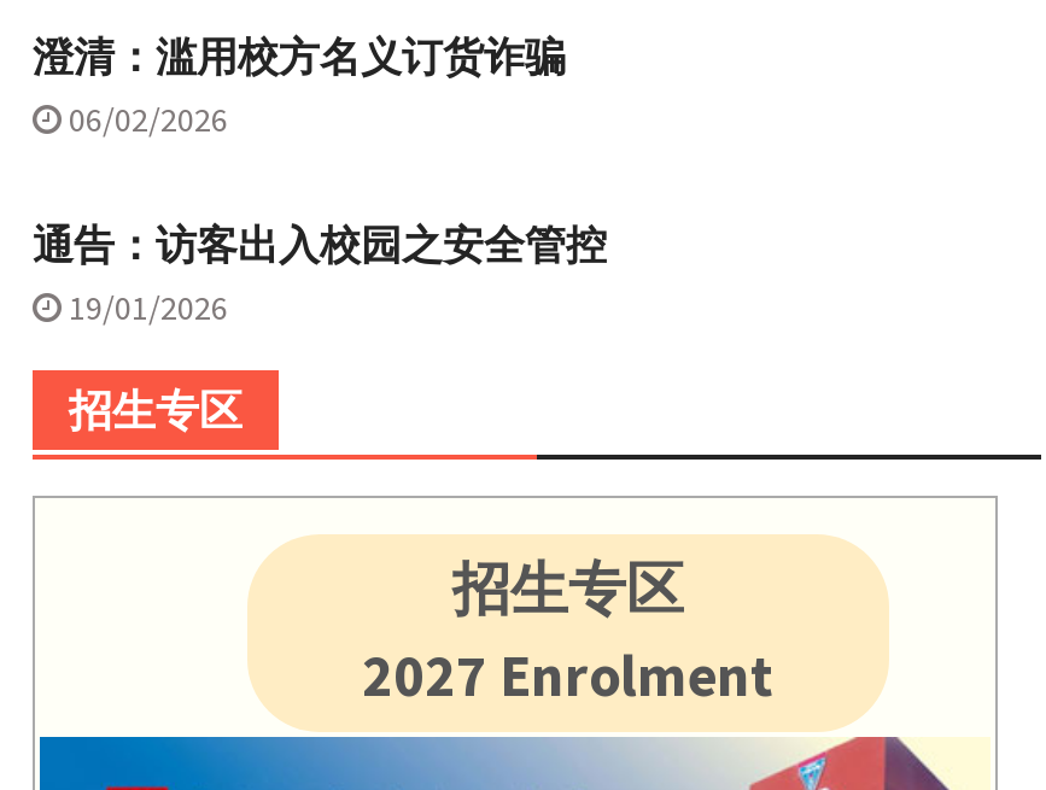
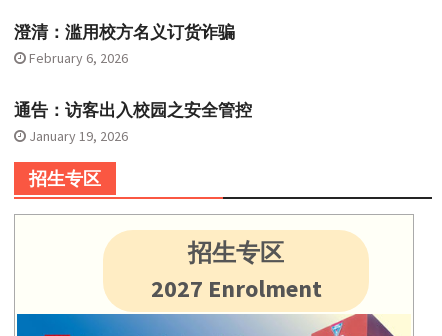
- 06/02/2026
+ February 6, 2026

- 19/01/2026
+ January 19, 2026
